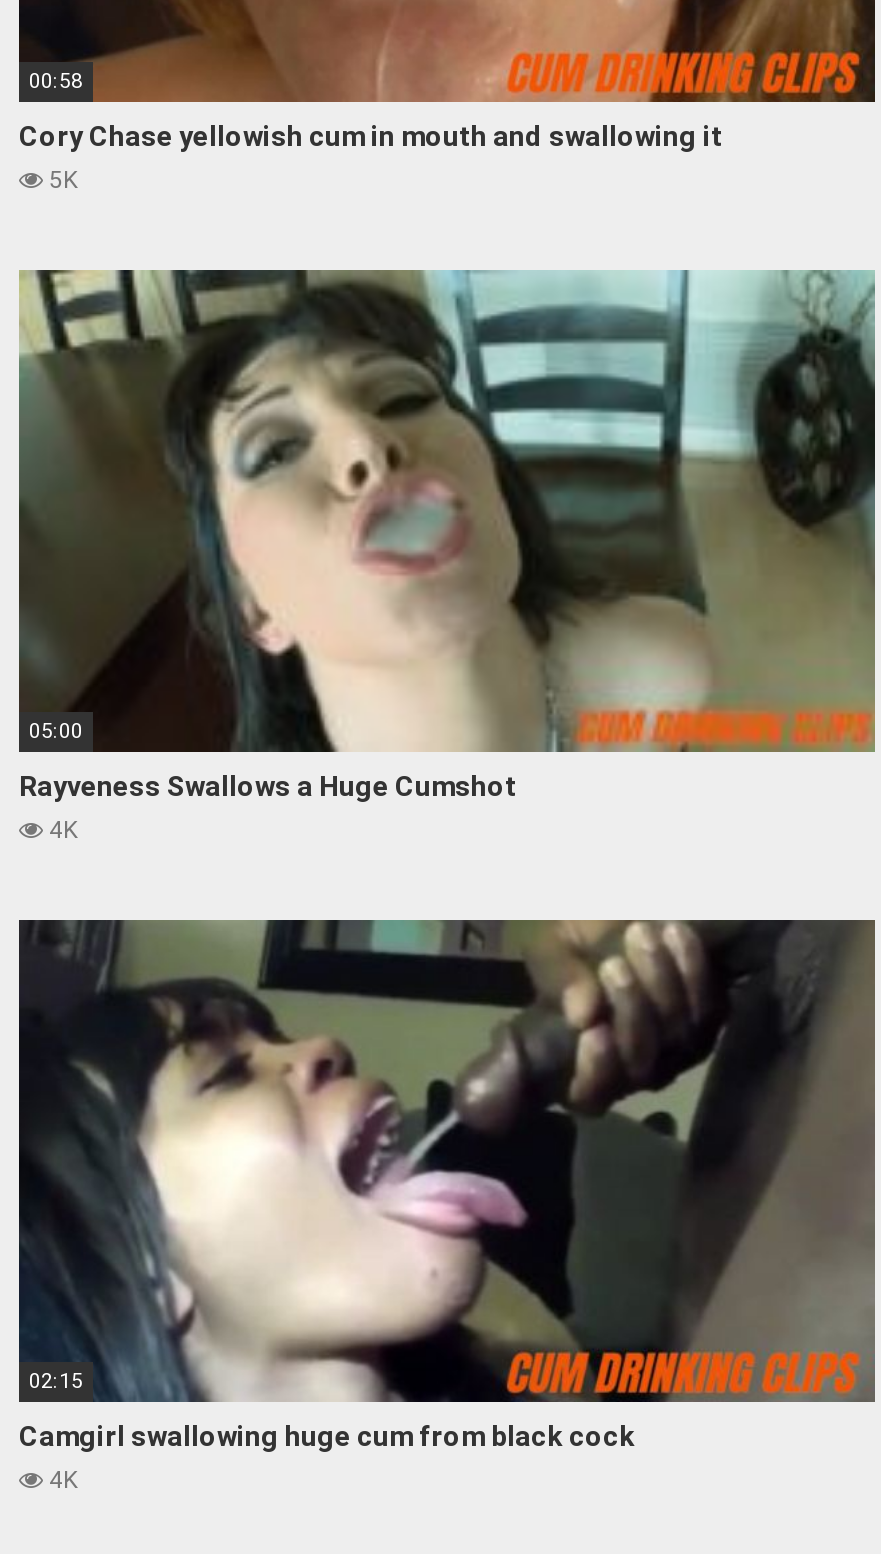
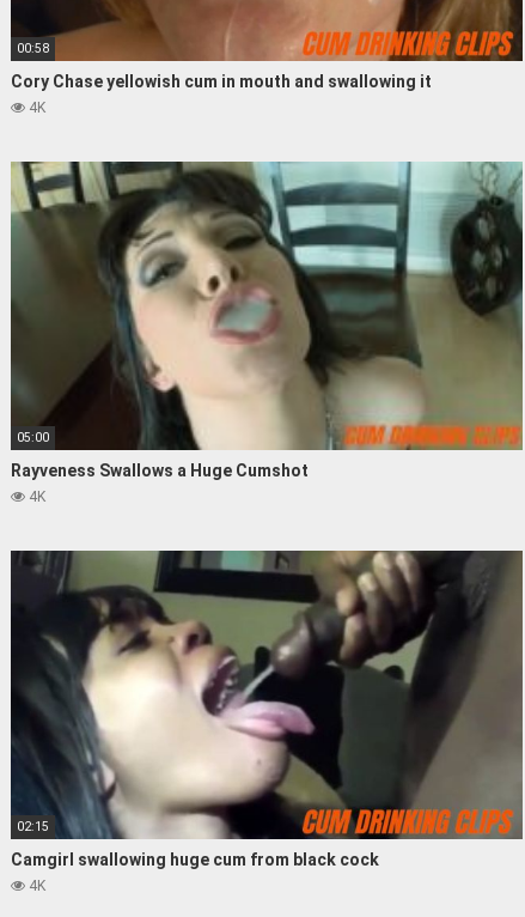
- 5K
+ 4K
